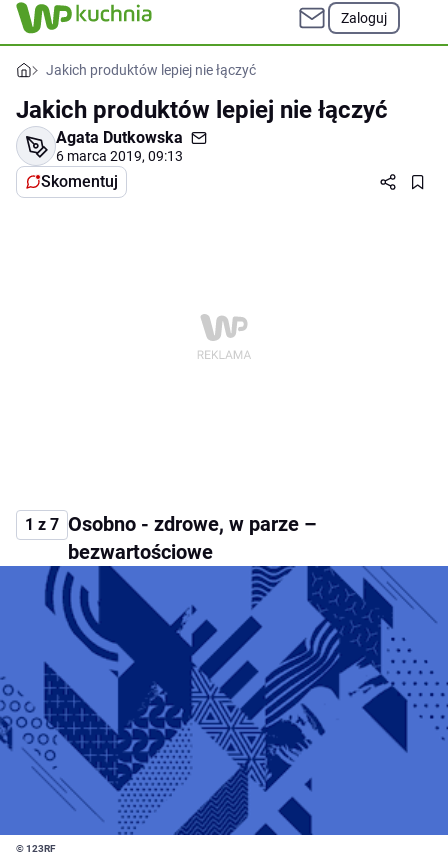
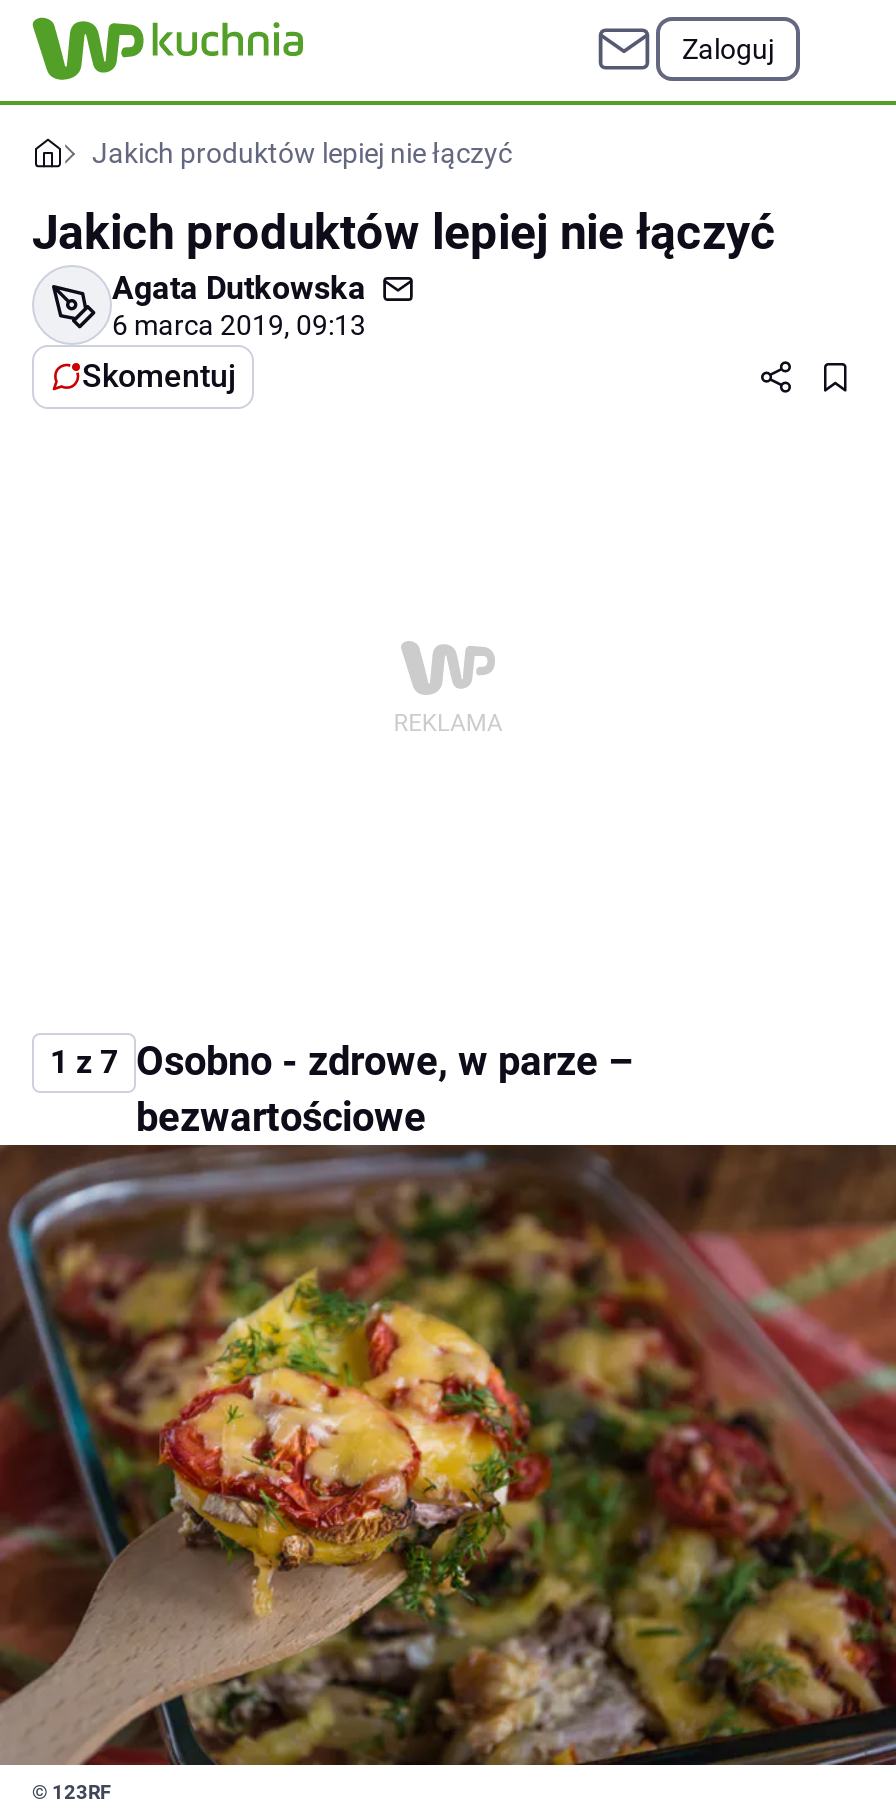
- [image]
+ [image]
